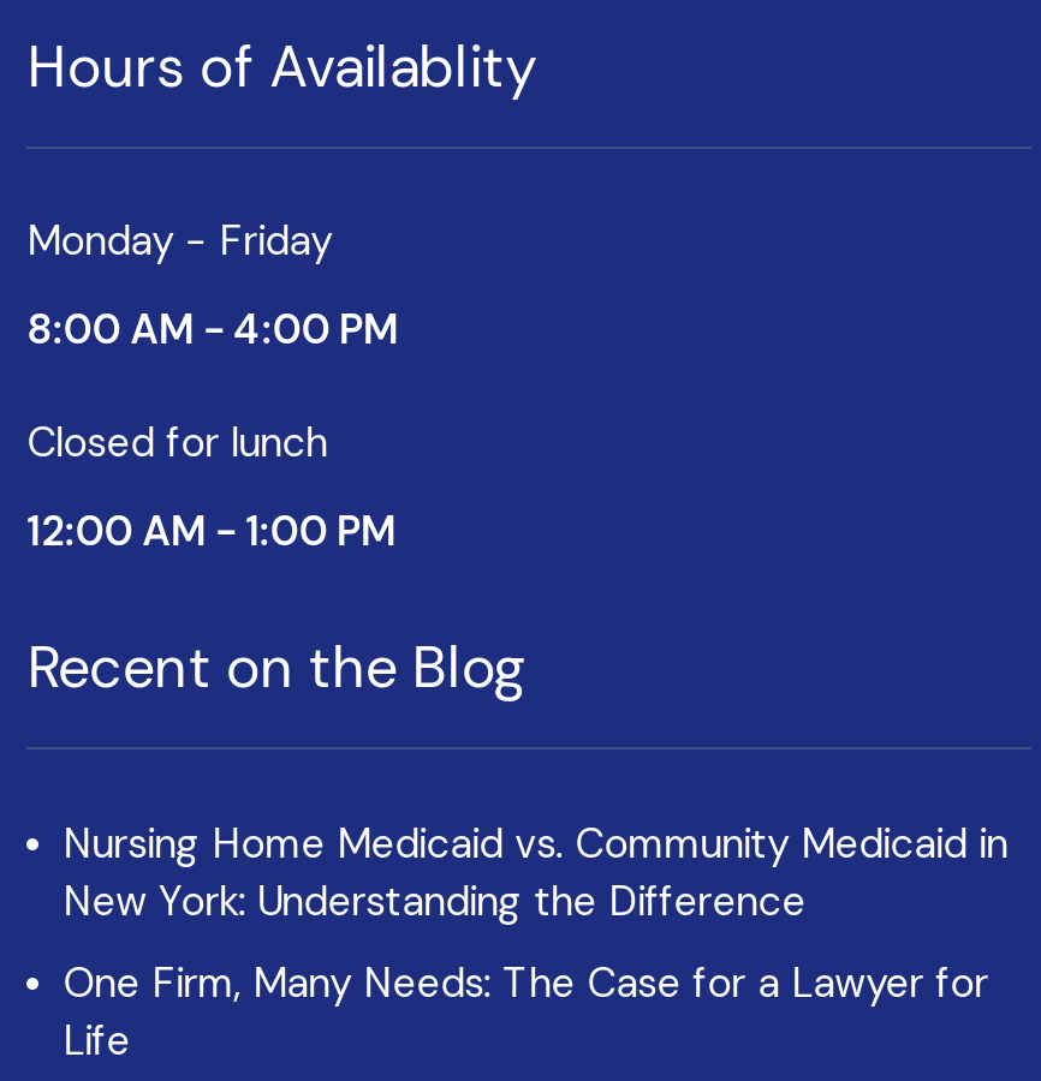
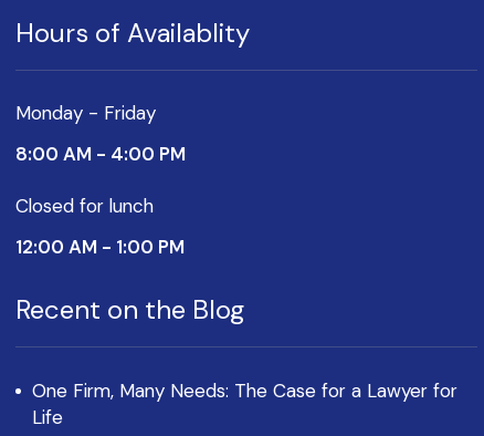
- Nursing Home Medicaid vs. Community Medicaid in
- New York: Understanding the Difference
